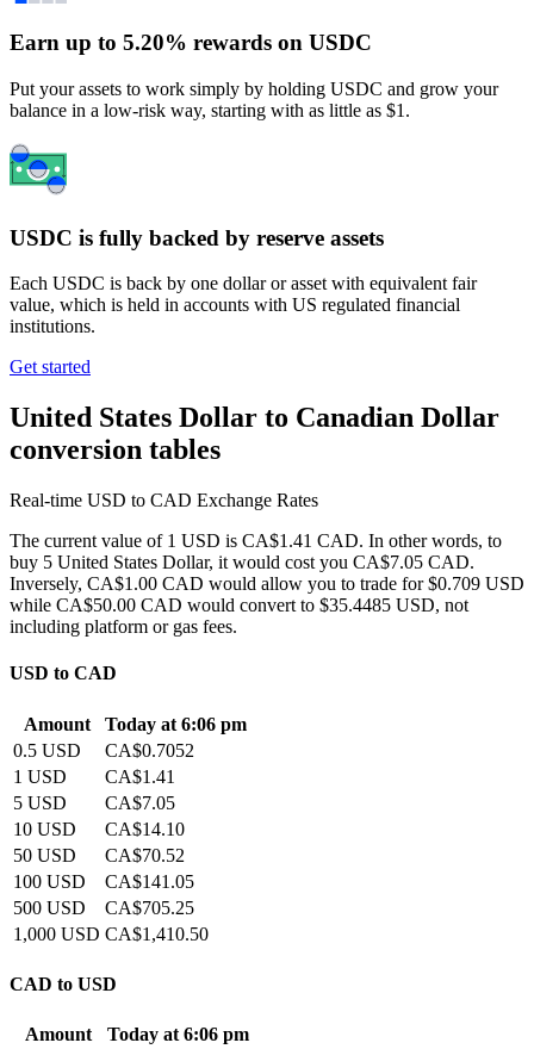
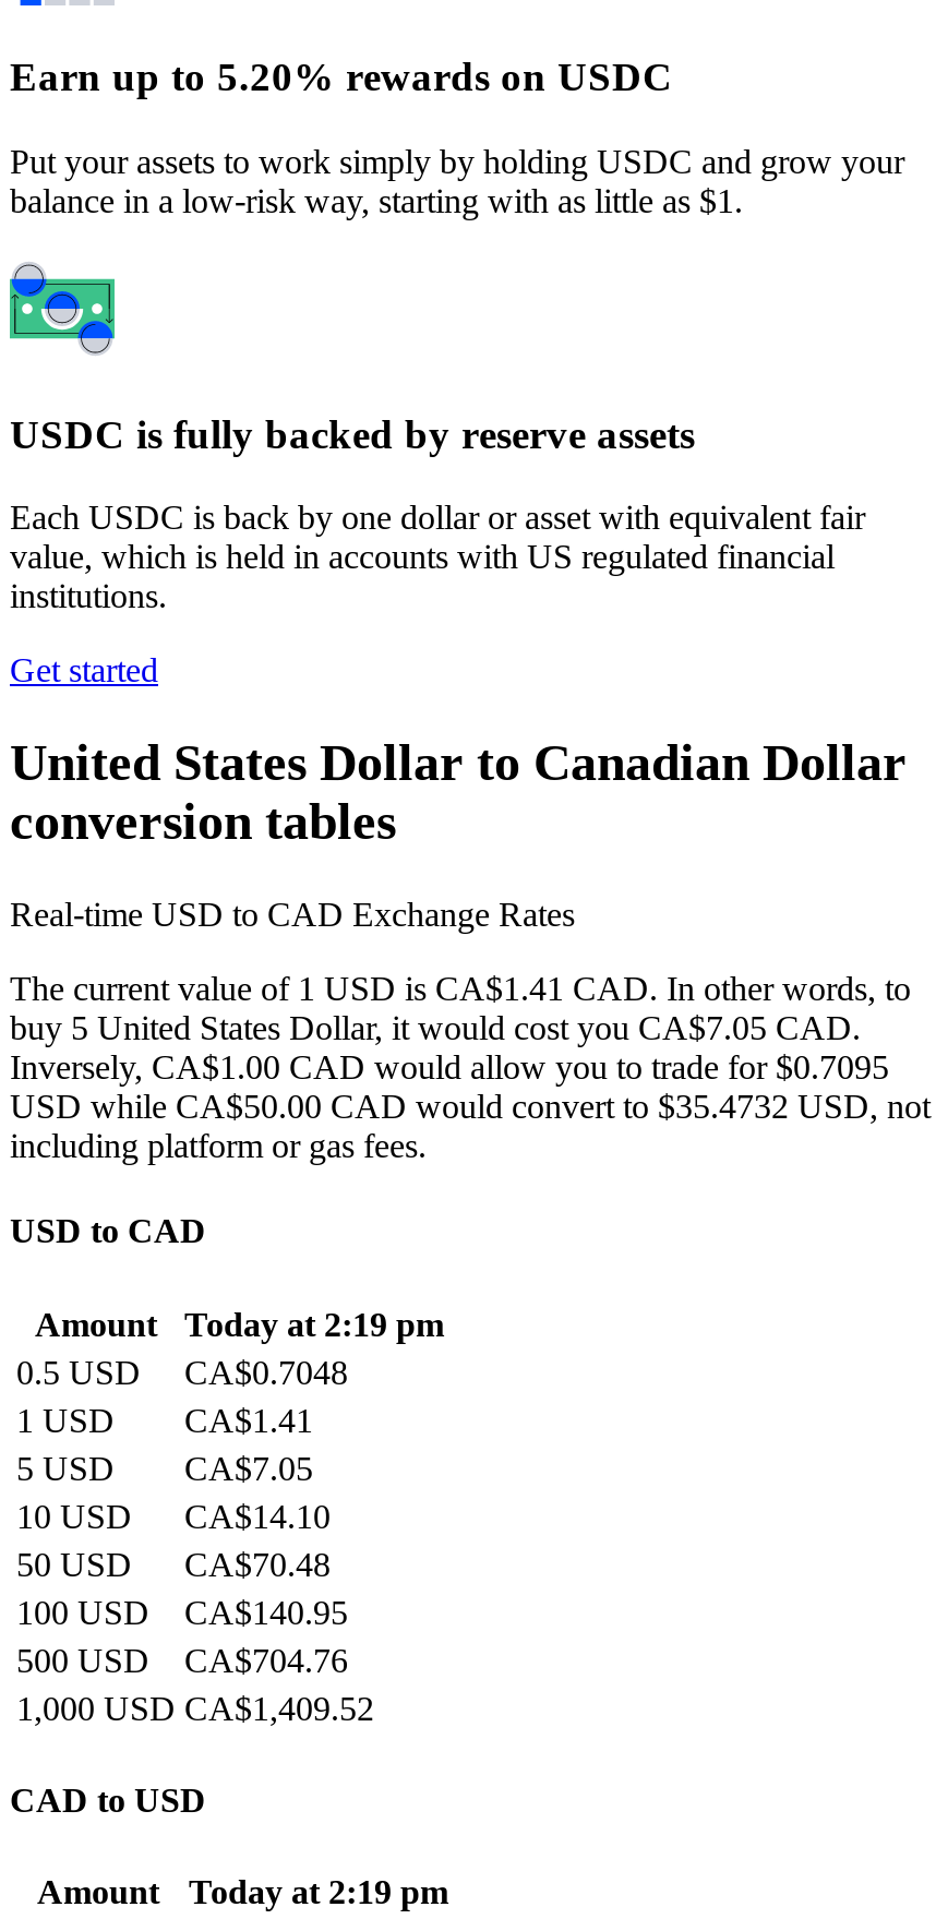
- Inversely, CA$1.00 CAD would allow you to trade for $0.709 USD
- while CA$50.00 CAD would convert to $35.4485 USD, not
+ Inversely, CA$1.00 CAD would allow you to trade for $0.7095
+ USD while CA$50.00 CAD would convert to $35.4732 USD, not

- Amount Today at 6:06 pm
+ Amount Today at 2:19 pm

- 0.5 USD CA$0.7052
+ 0.5 USD CA$0.7048

- 50 USD CA$70.52
+ 50 USD CA$70.48

- 100 USD CA$141.05
+ 100 USD CA$140.95

- CA$705.25
- 1,000 USD CA$1,410.50
+ CA$704.76
+ 1,000 USD CA$1,409.52

- Amount Today at 6:06 pm
+ Amount Today at 2:19 pm
